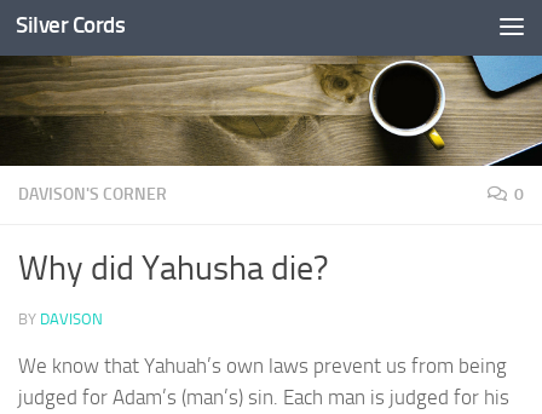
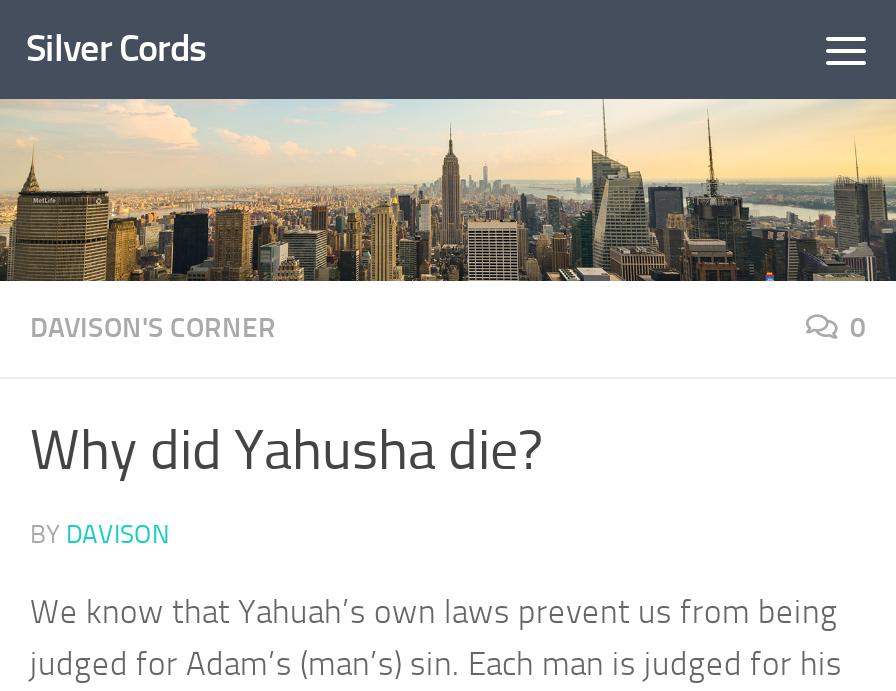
- [image]
+ [image]
